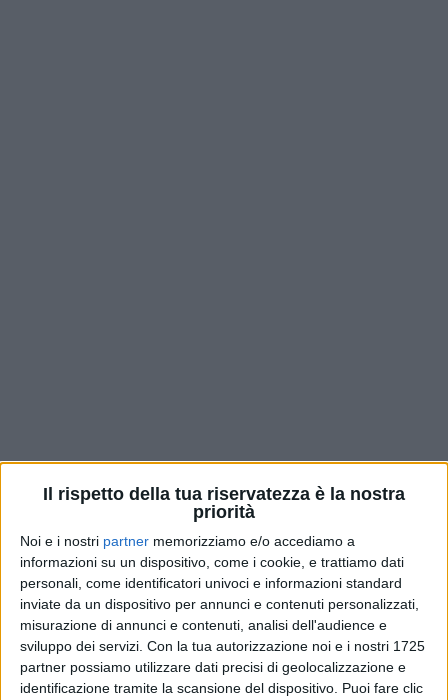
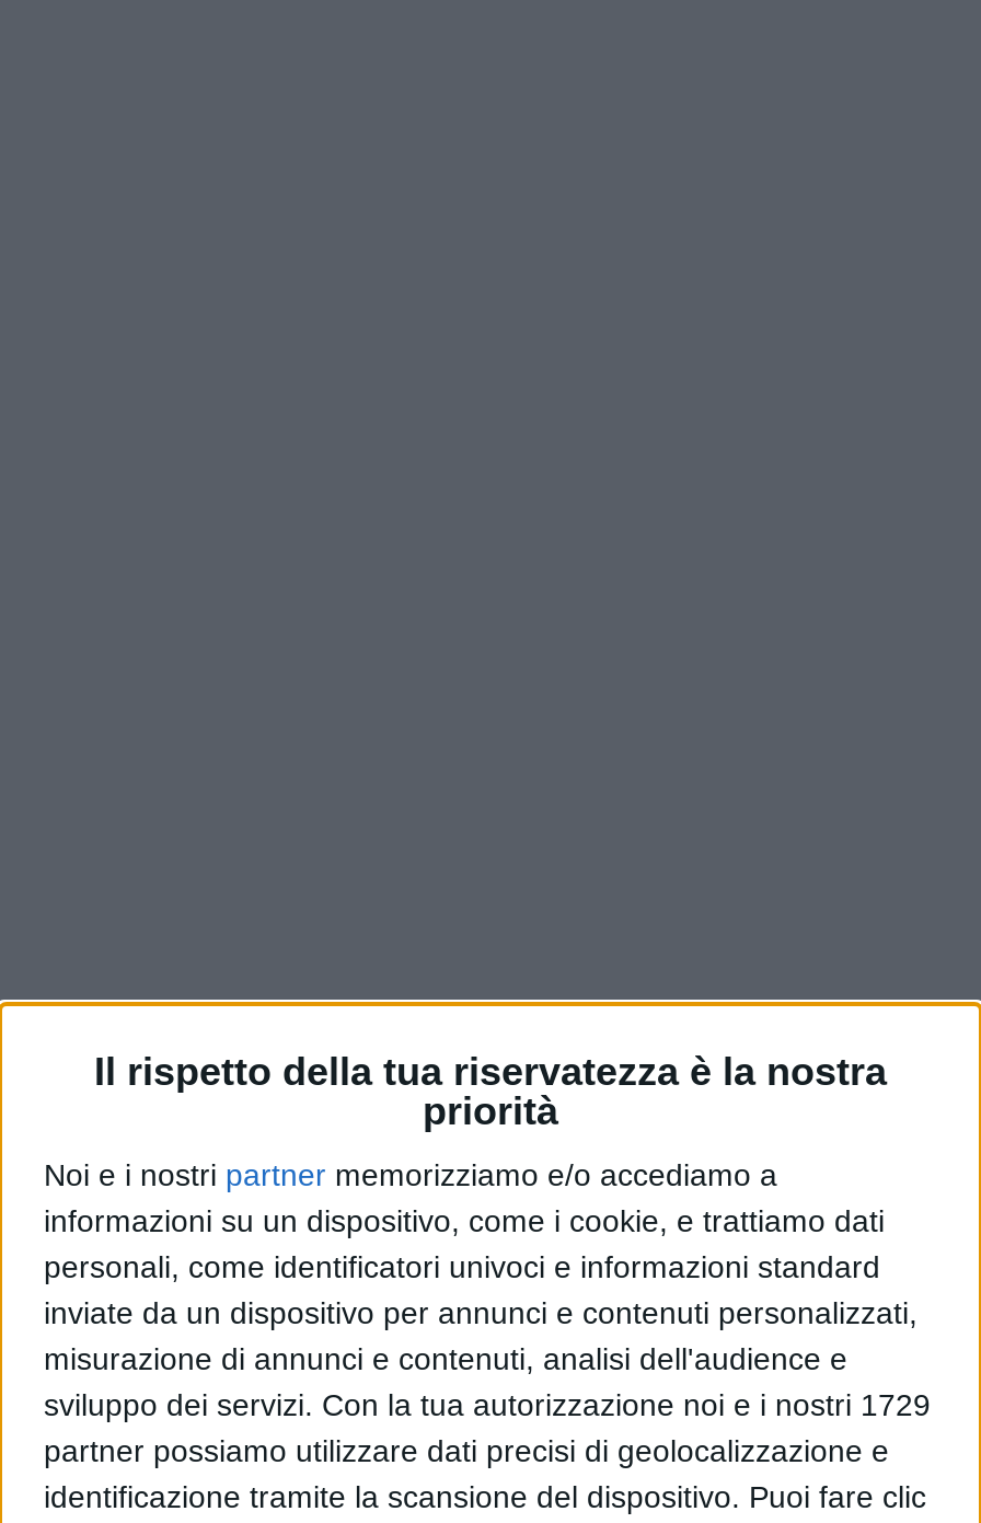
- sviluppo dei servizi. Con la tua autorizzazione noi e i nostri 1725
+ sviluppo dei servizi. Con la tua autorizzazione noi e i nostri 1729
